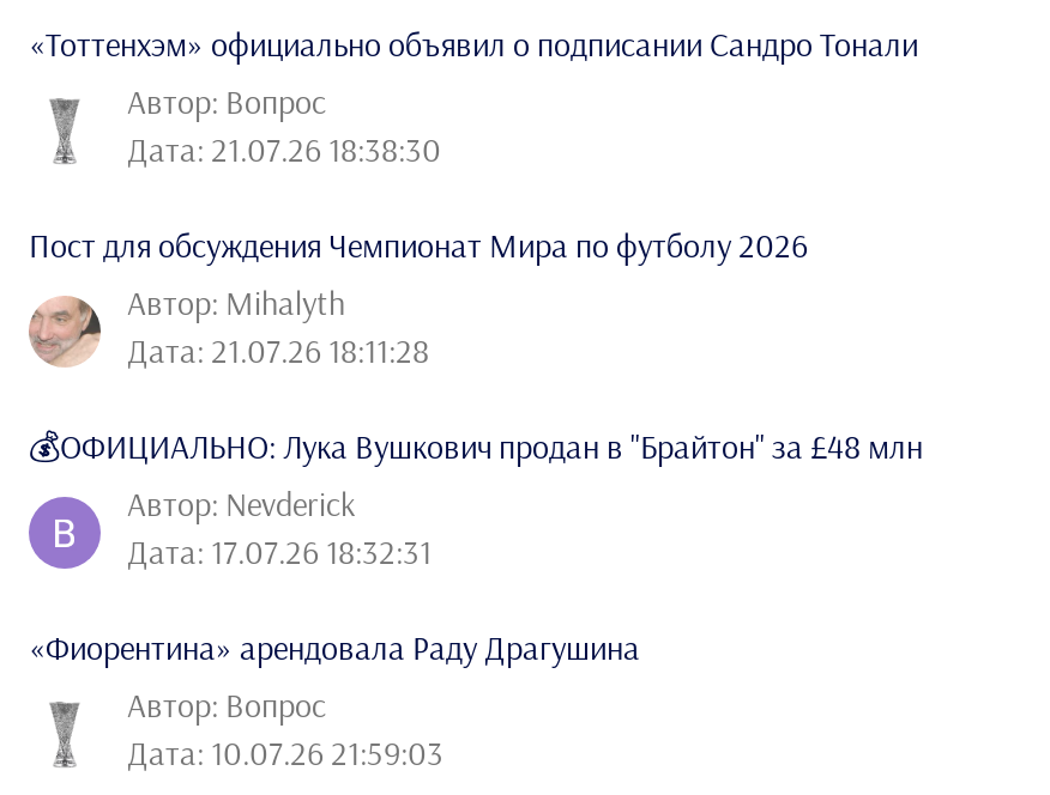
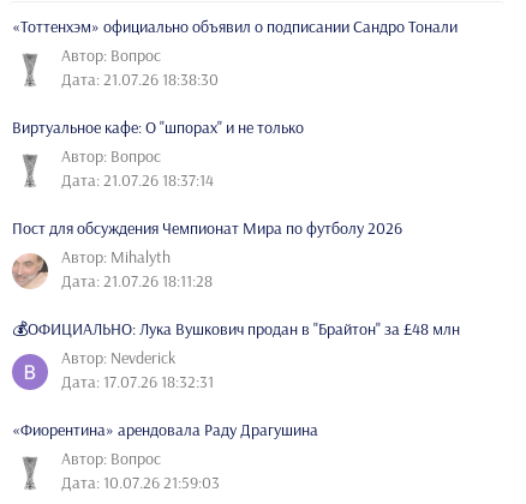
+ Виртуальное кафе: О "шпорах" и не только
+ Автор: Вопрос
+ Дата: 21.07.26 18:37:14
